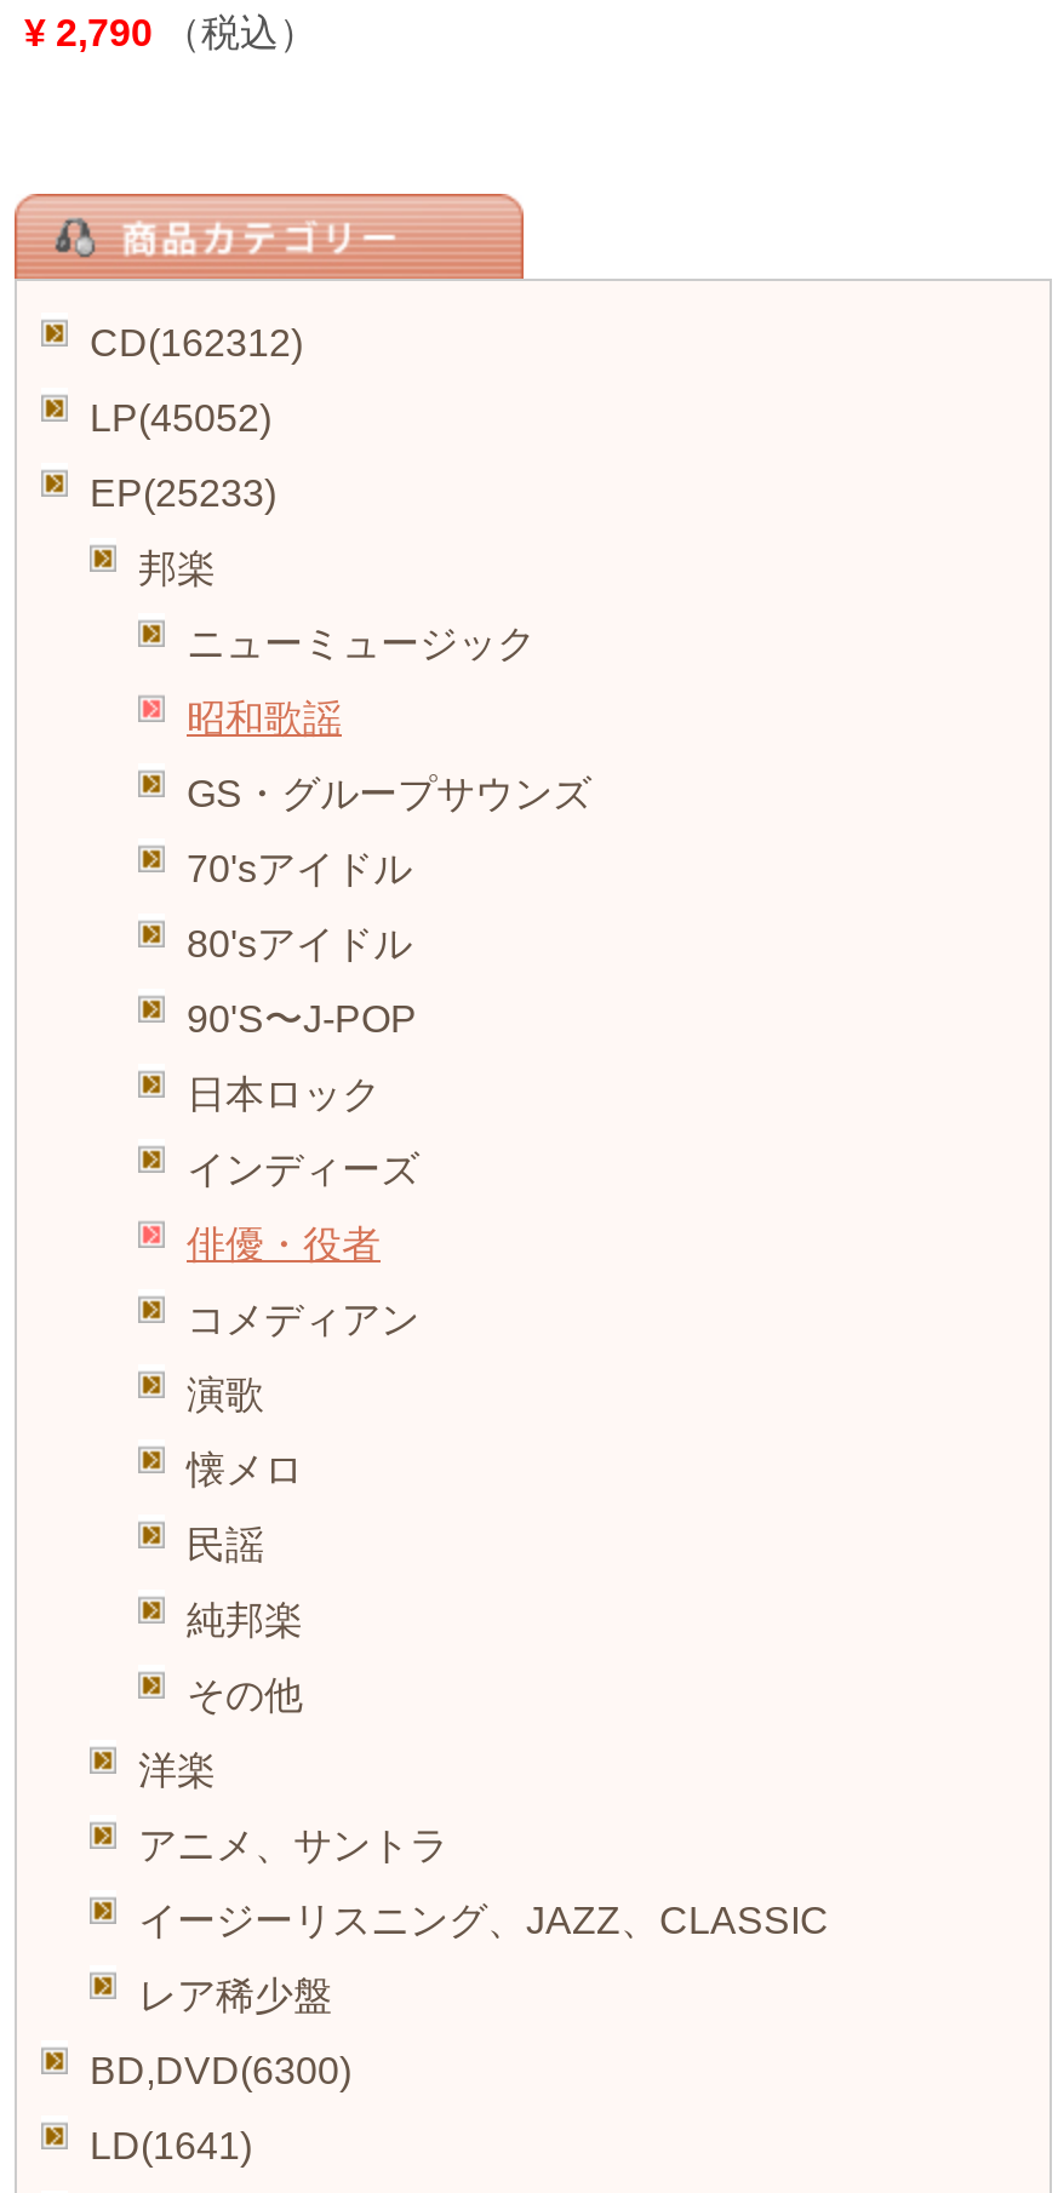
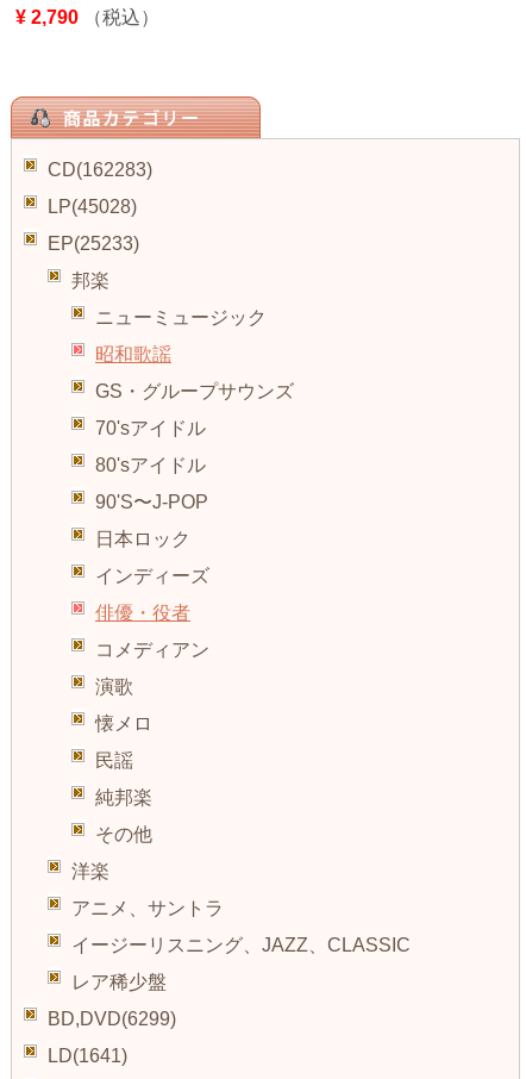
- CD(162312)
+ CD(162283)

- LP(45052)
+ LP(45028)

- BD,DVD(6300)
+ BD,DVD(6299)
